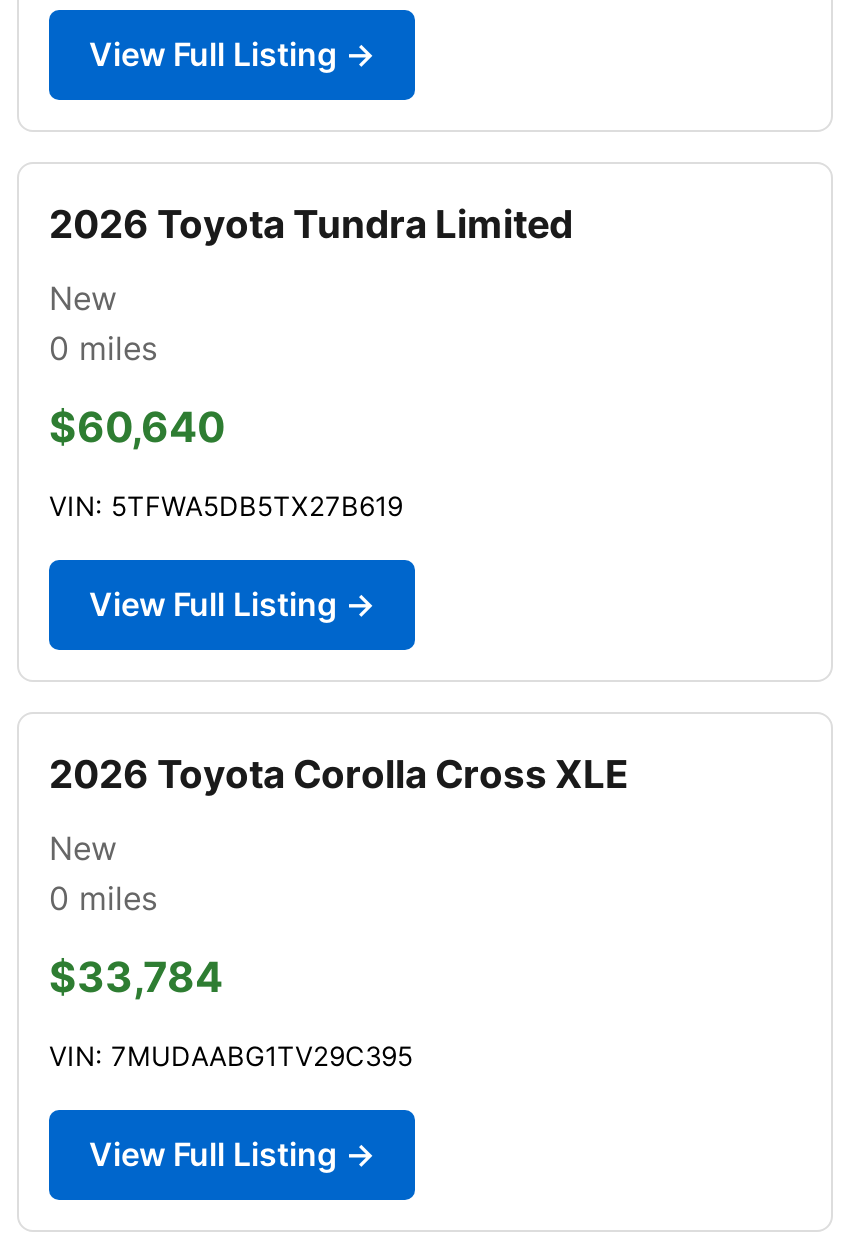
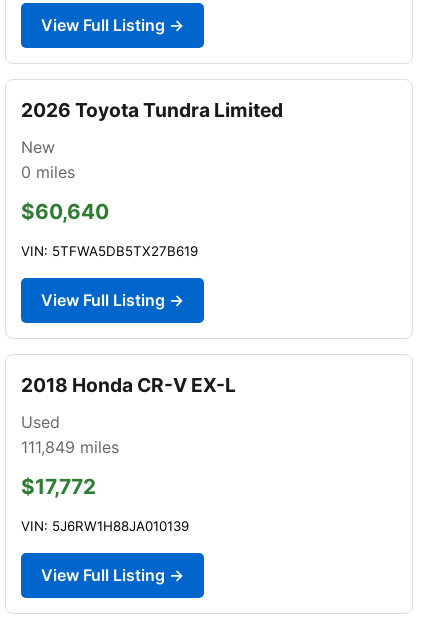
- 2026 Toyota Corolla Cross XLE
+ 2018 Honda CR-V EX-L

- New
- 0 miles
+ Used
+ 111,849 miles

- $33,784
+ $17,772

- VIN: 7MUDAABG1TV29C395
+ VIN: 5J6RW1H88JA010139
